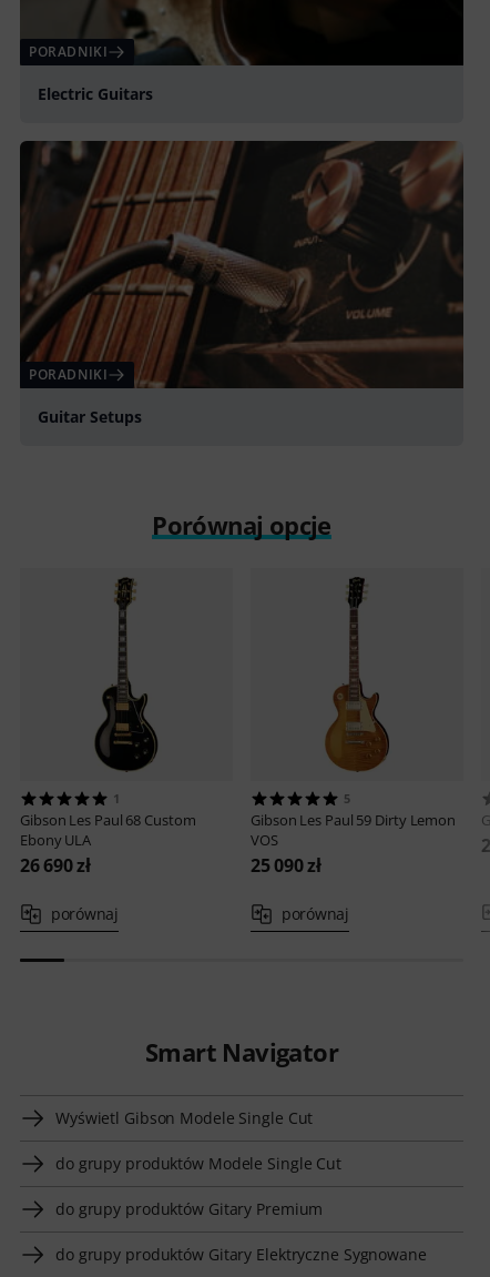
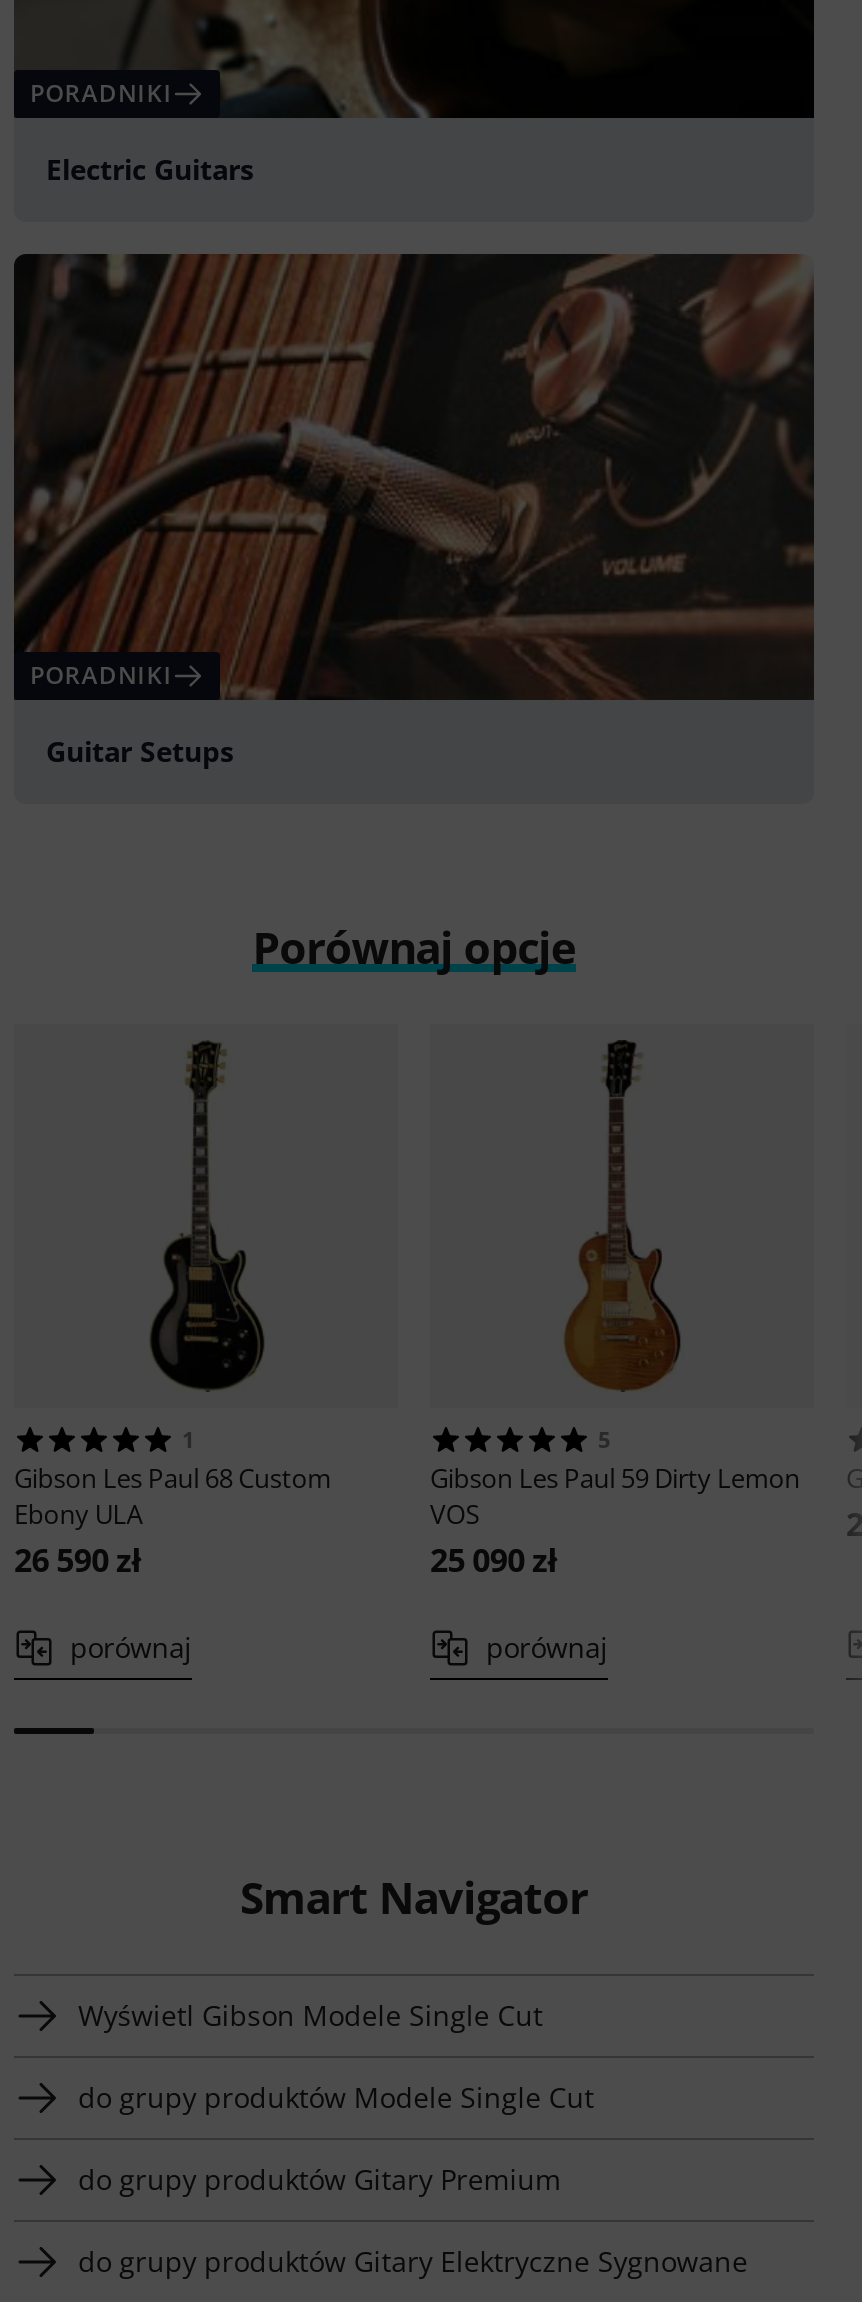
- 26 690 zł
+ 26 590 zł
